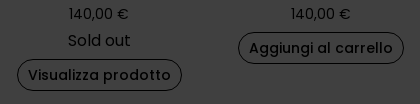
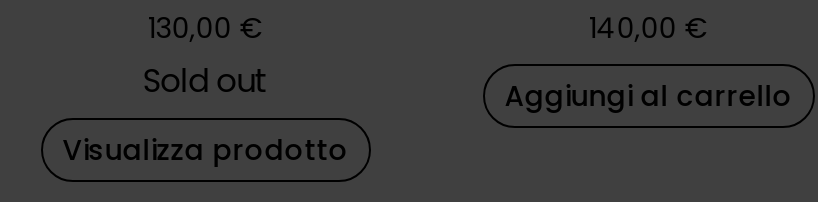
- 140,00 €
+ 130,00 €
